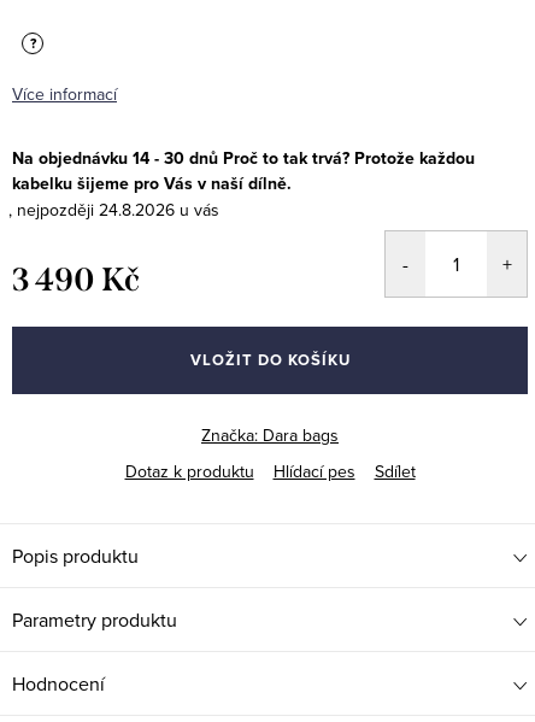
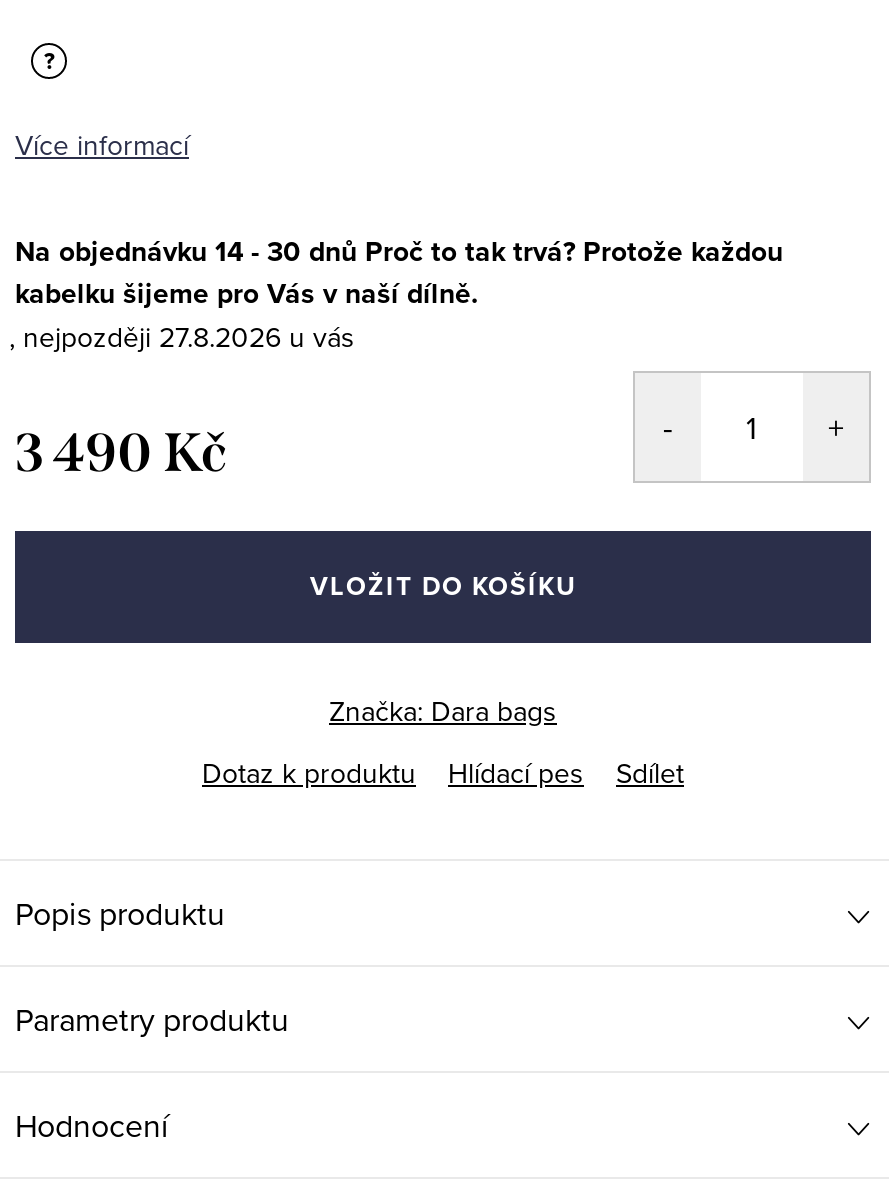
- 24.8.2026
+ 27.8.2026
